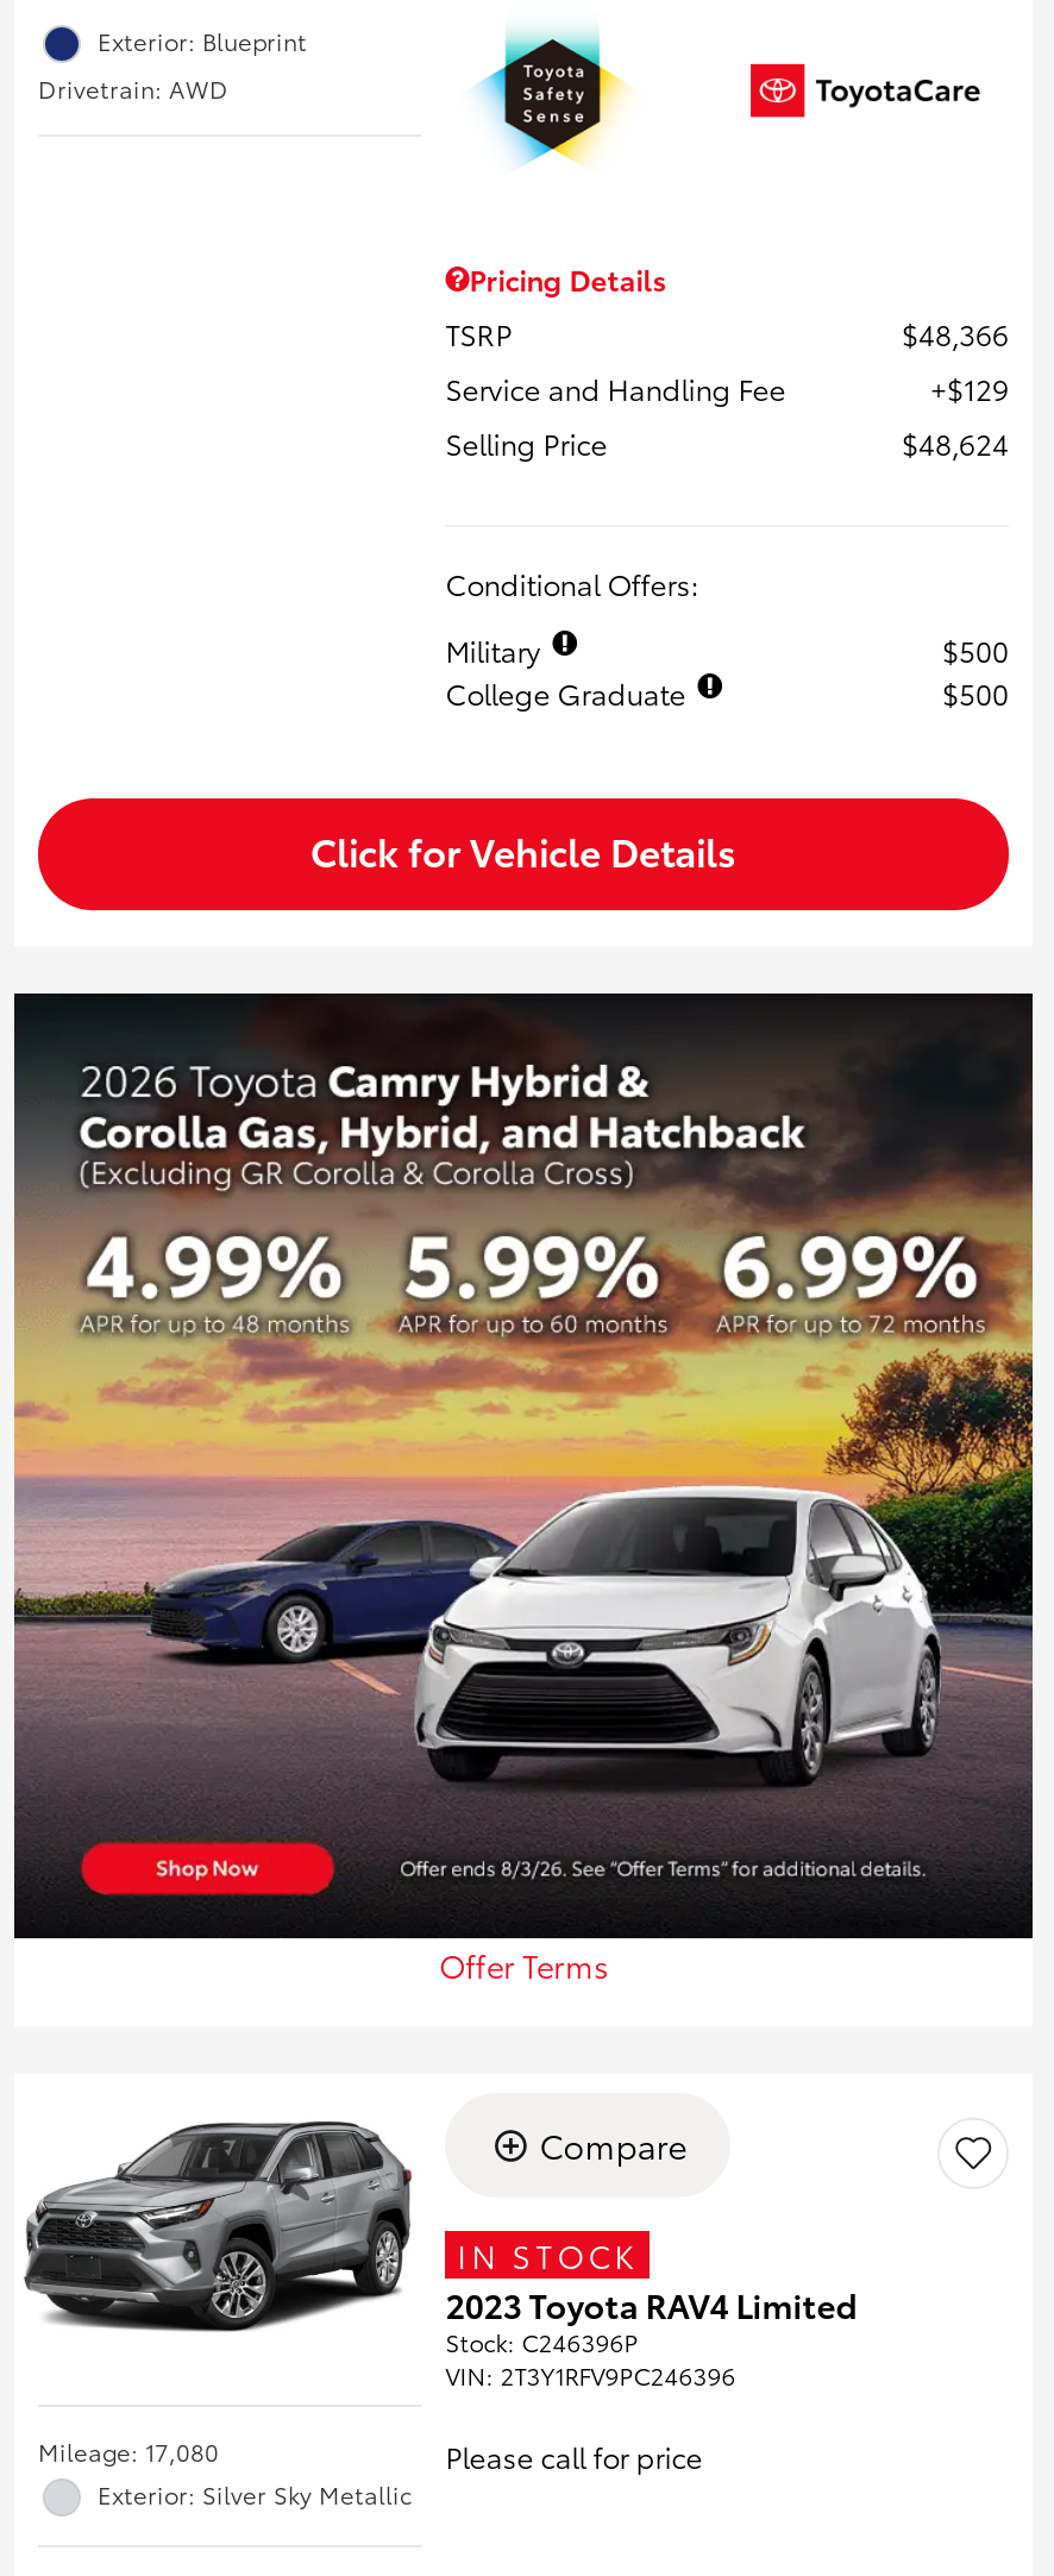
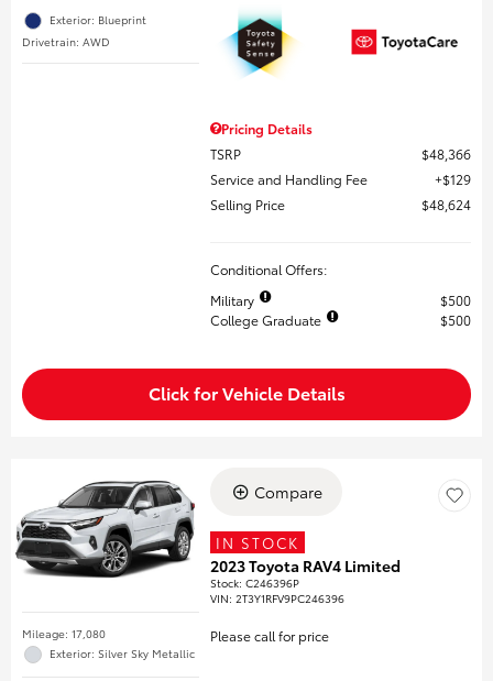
- [image]
- Offer Terms

moved up: [image]
